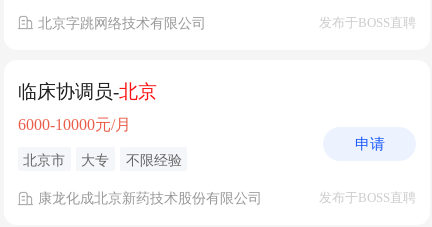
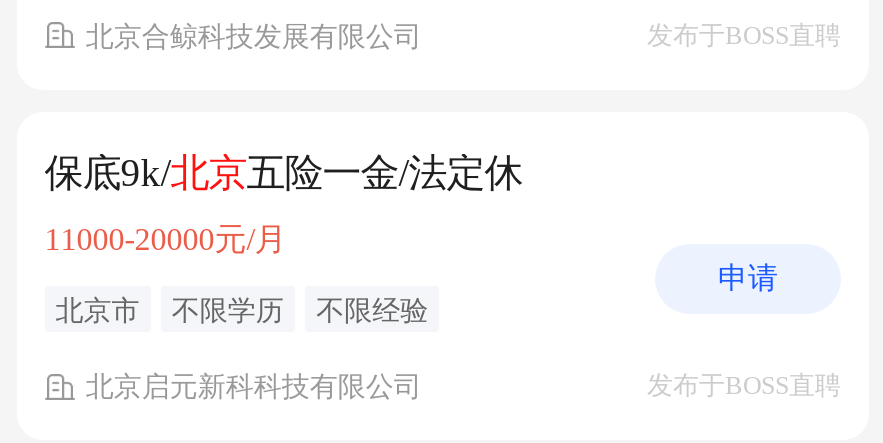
- 北京字跳网络技术有限公司
+ 北京合鲸科技发展有限公司

- 临床协调员-北京
+ 保底9k/北京五险一金/法定休

- 6000-10000元/月
+ 11000-20000元/月

- 大专
+ 不限学历

- 康龙化成北京新药技术股份有限公司
+ 北京启元新科科技有限公司
